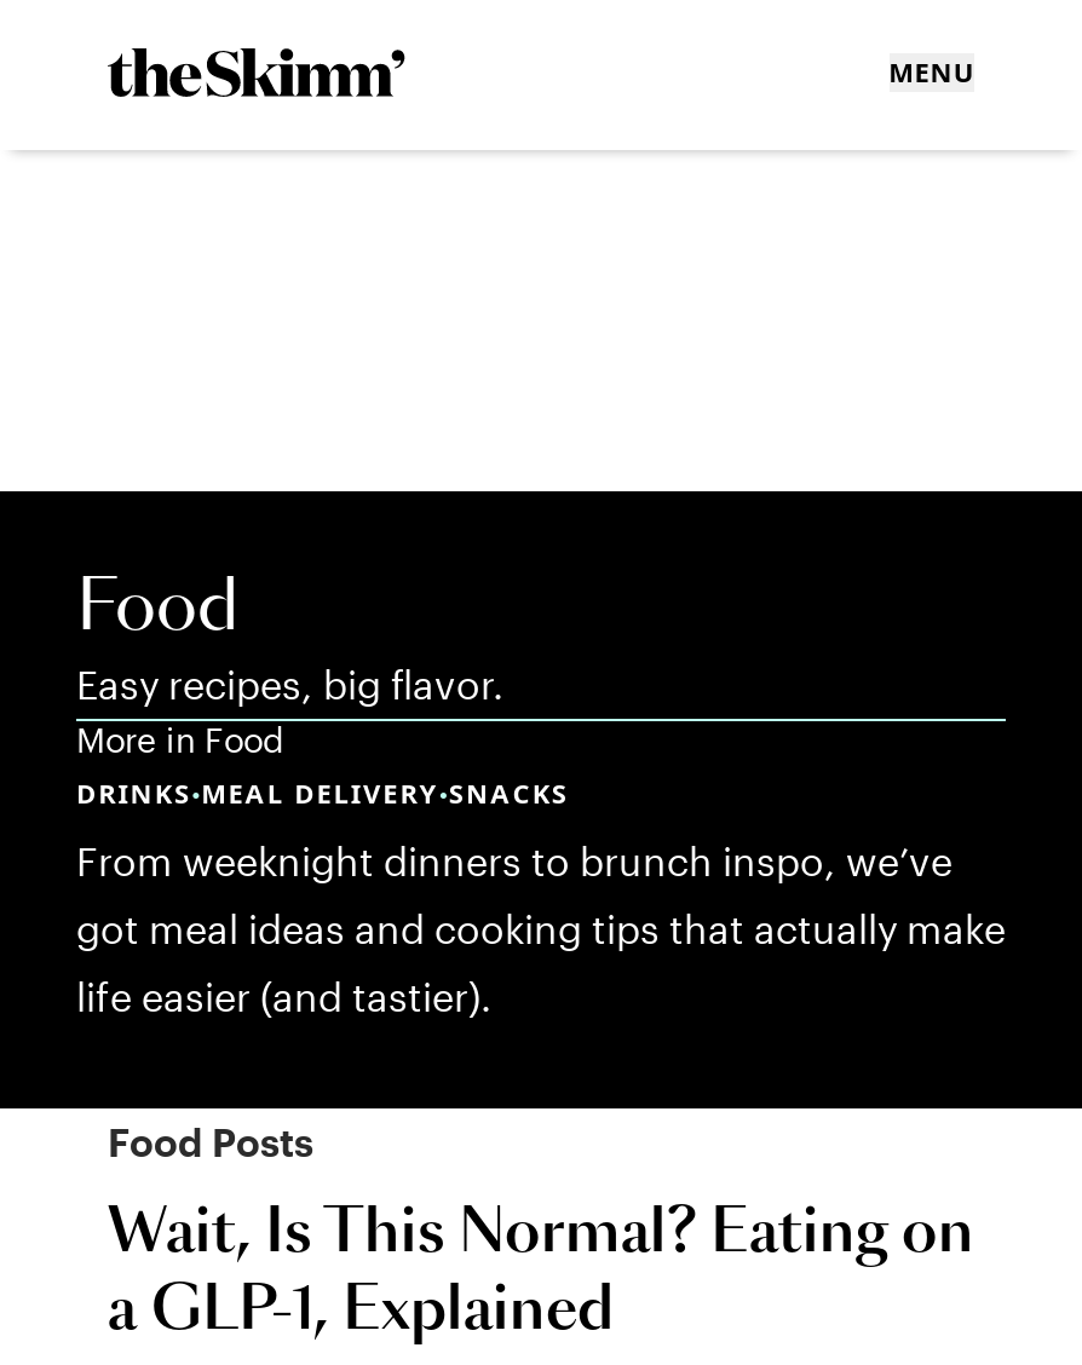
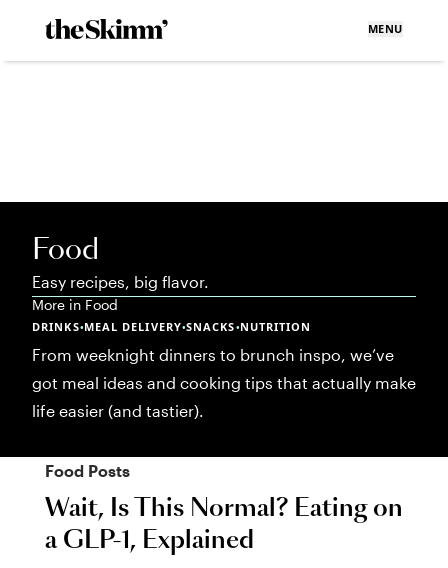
- DRINKS•MEAL DELIVERY•SNACKS
+ DRINKS•MEAL DELIVERY•SNACKS•NUTRITION
